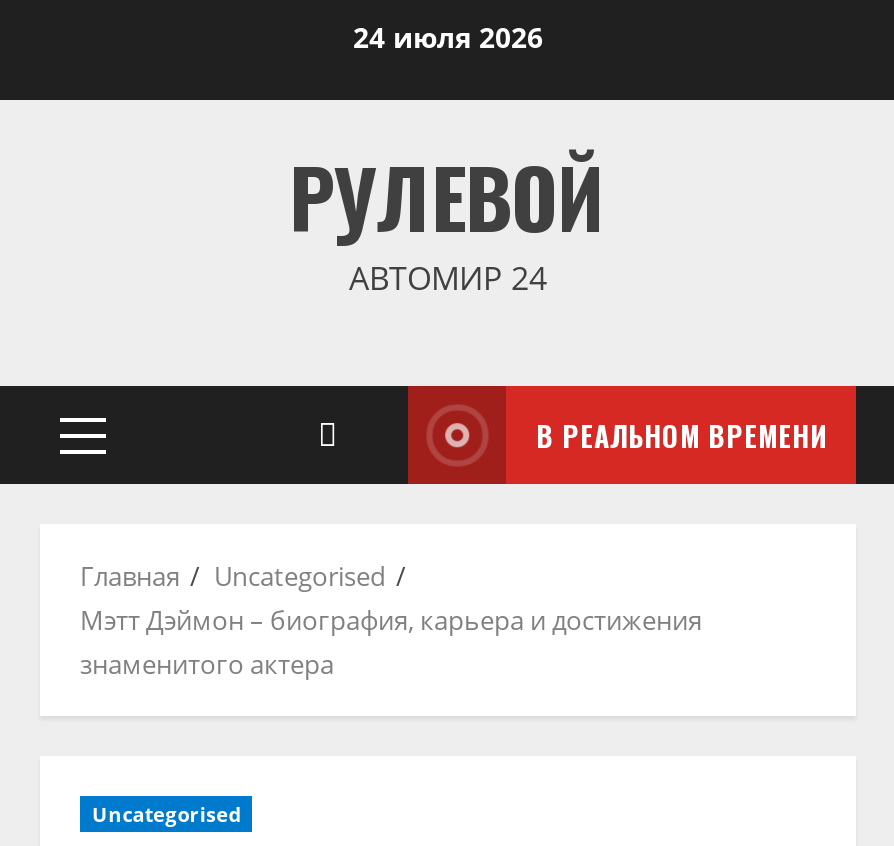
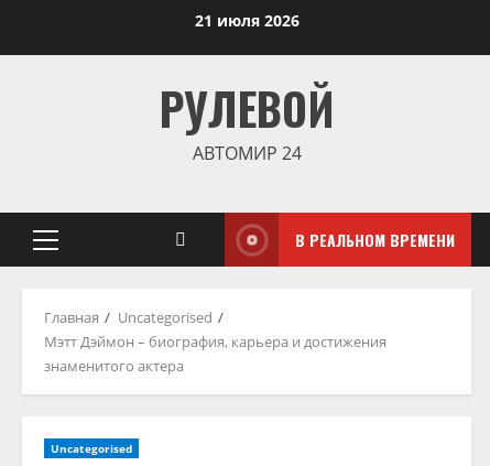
- 24 июля 2026
+ 21 июля 2026
